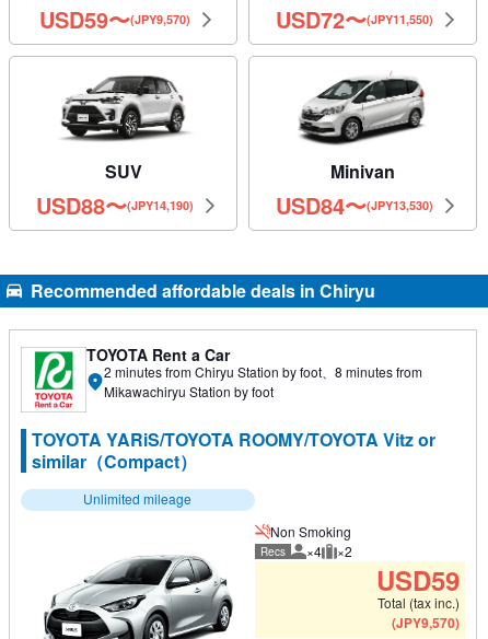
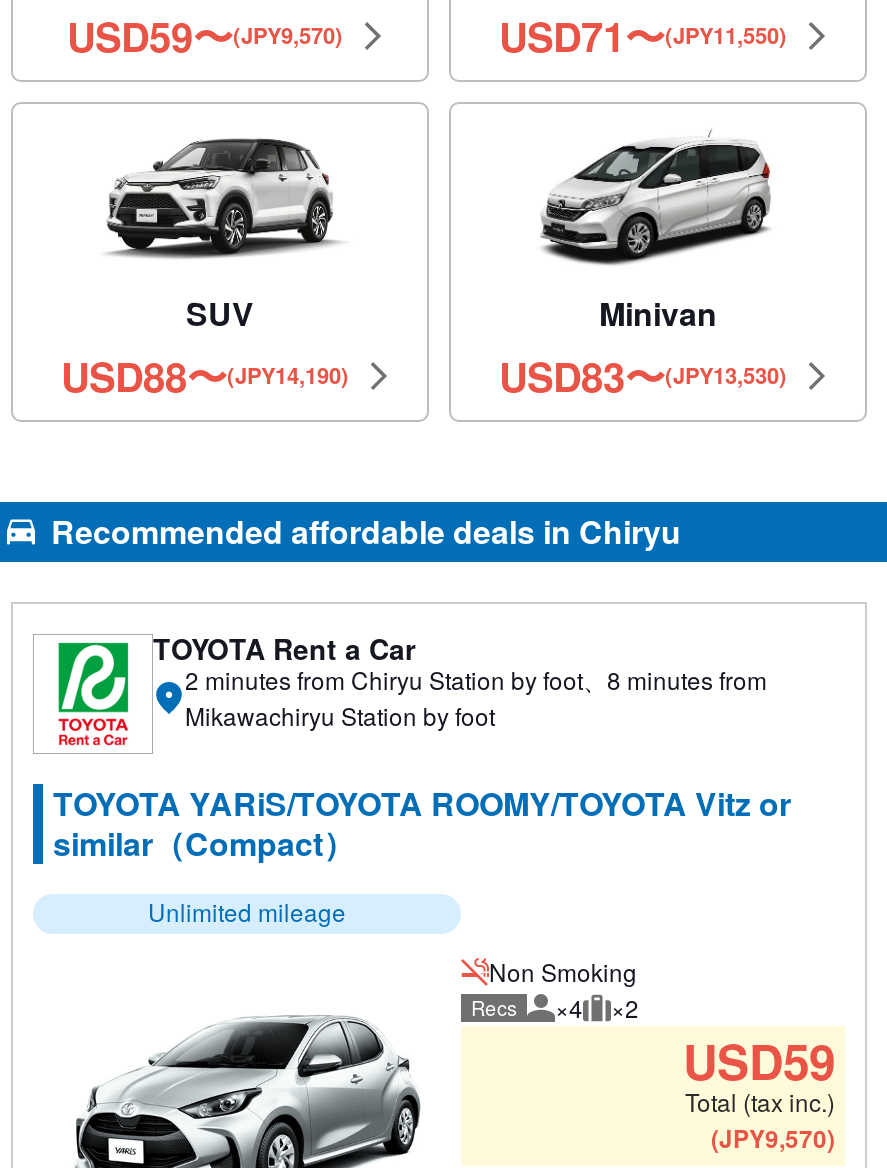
- USD72〜(JPY11,550)
+ USD71〜(JPY11,550)

- USD84〜(JPY13,530)
+ USD83〜(JPY13,530)
